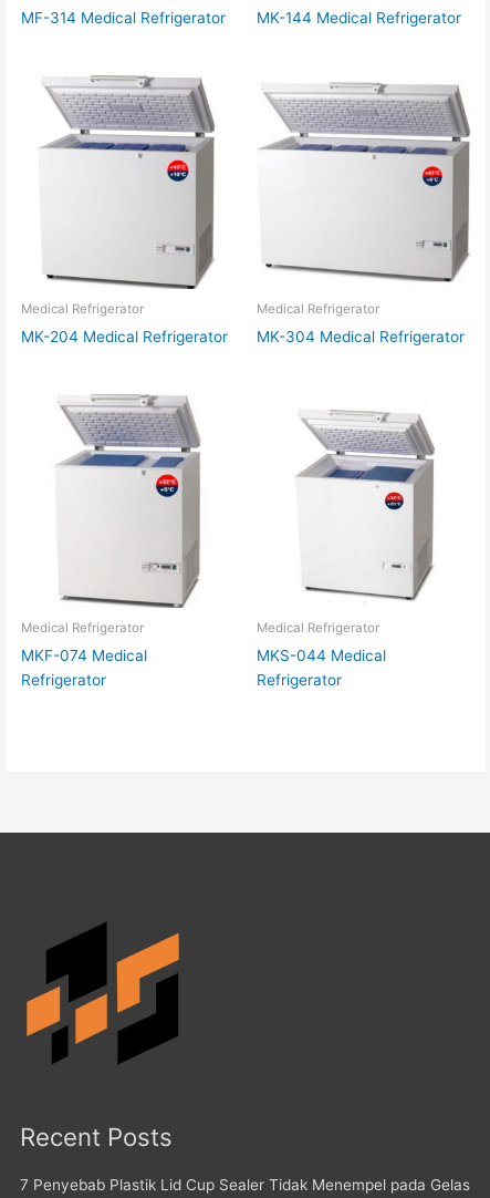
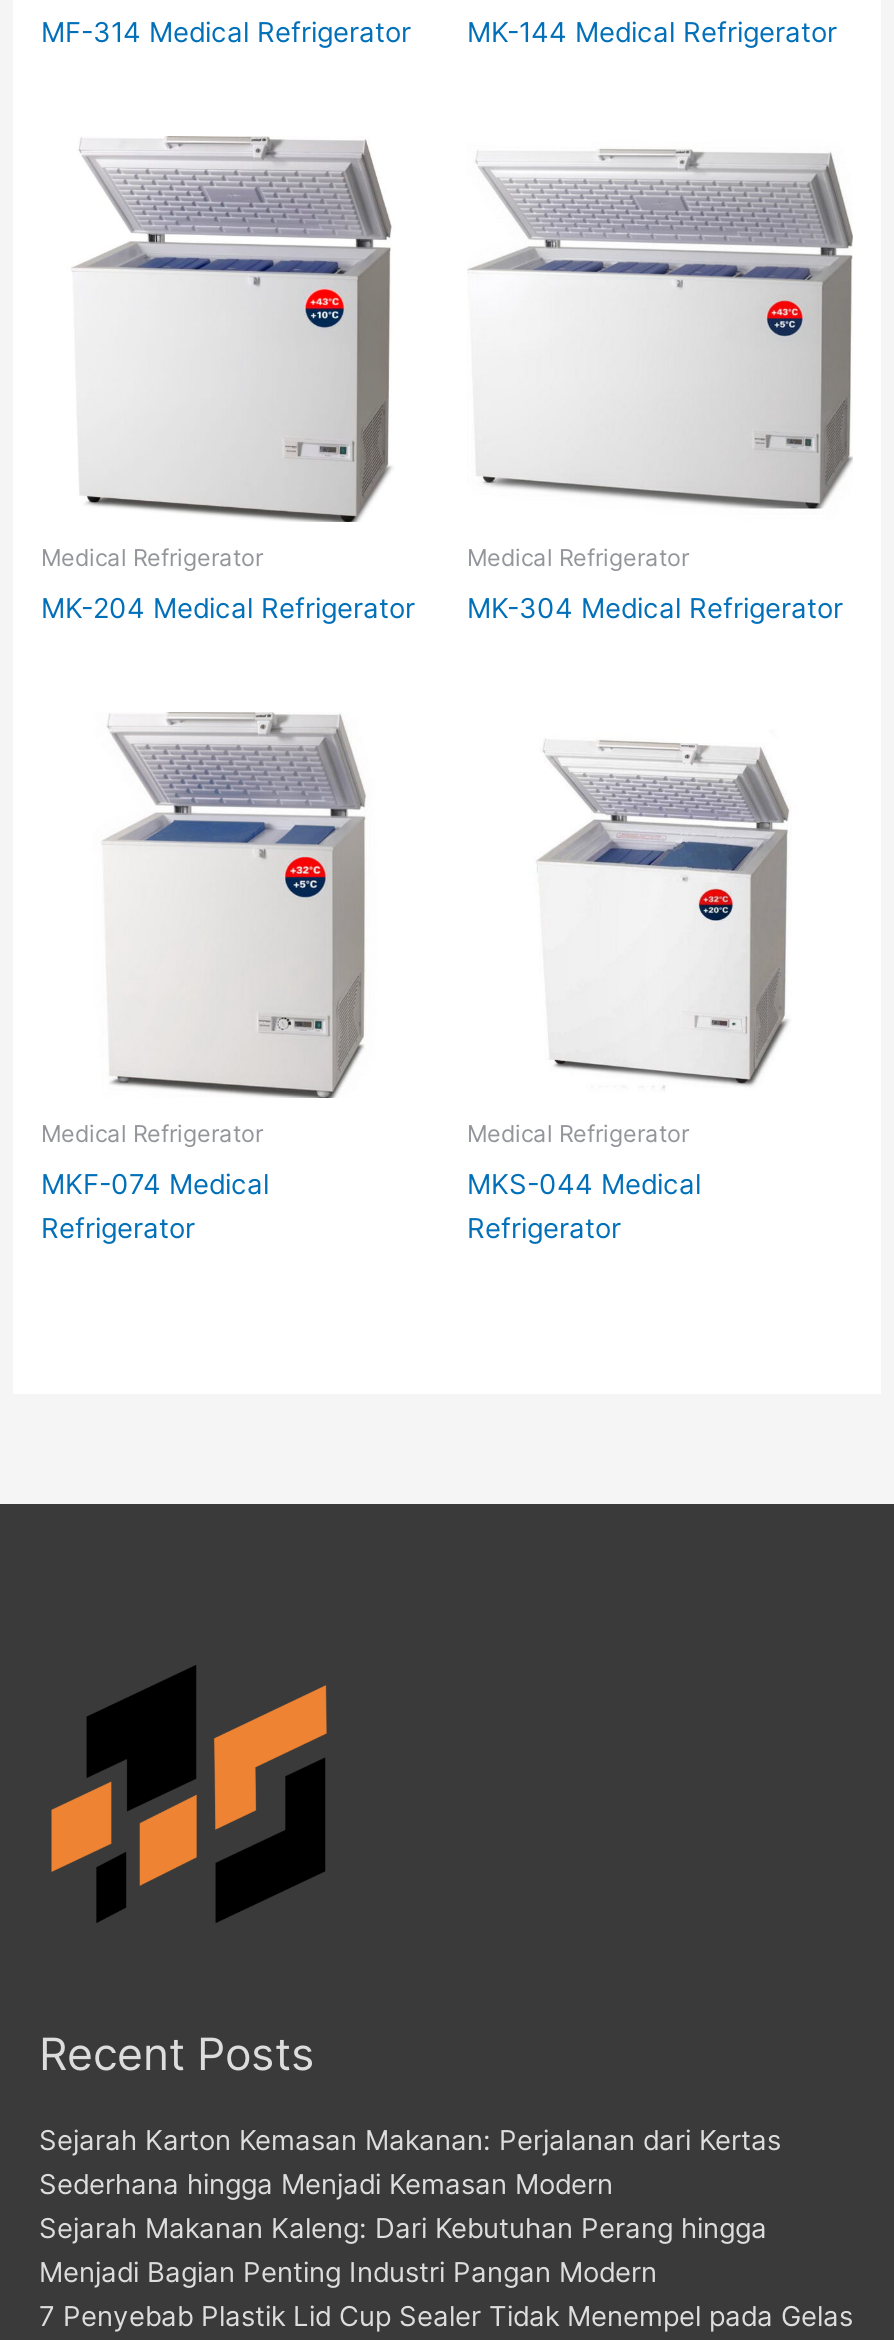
+ Sejarah Karton Kemasan Makanan: Perjalanan dari Kertas
+ Sederhana hingga Menjadi Kemasan Modern
+ Sejarah Makanan Kaleng: Dari Kebutuhan Perang hingga
+ Menjadi Bagian Penting Industri Pangan Modern
